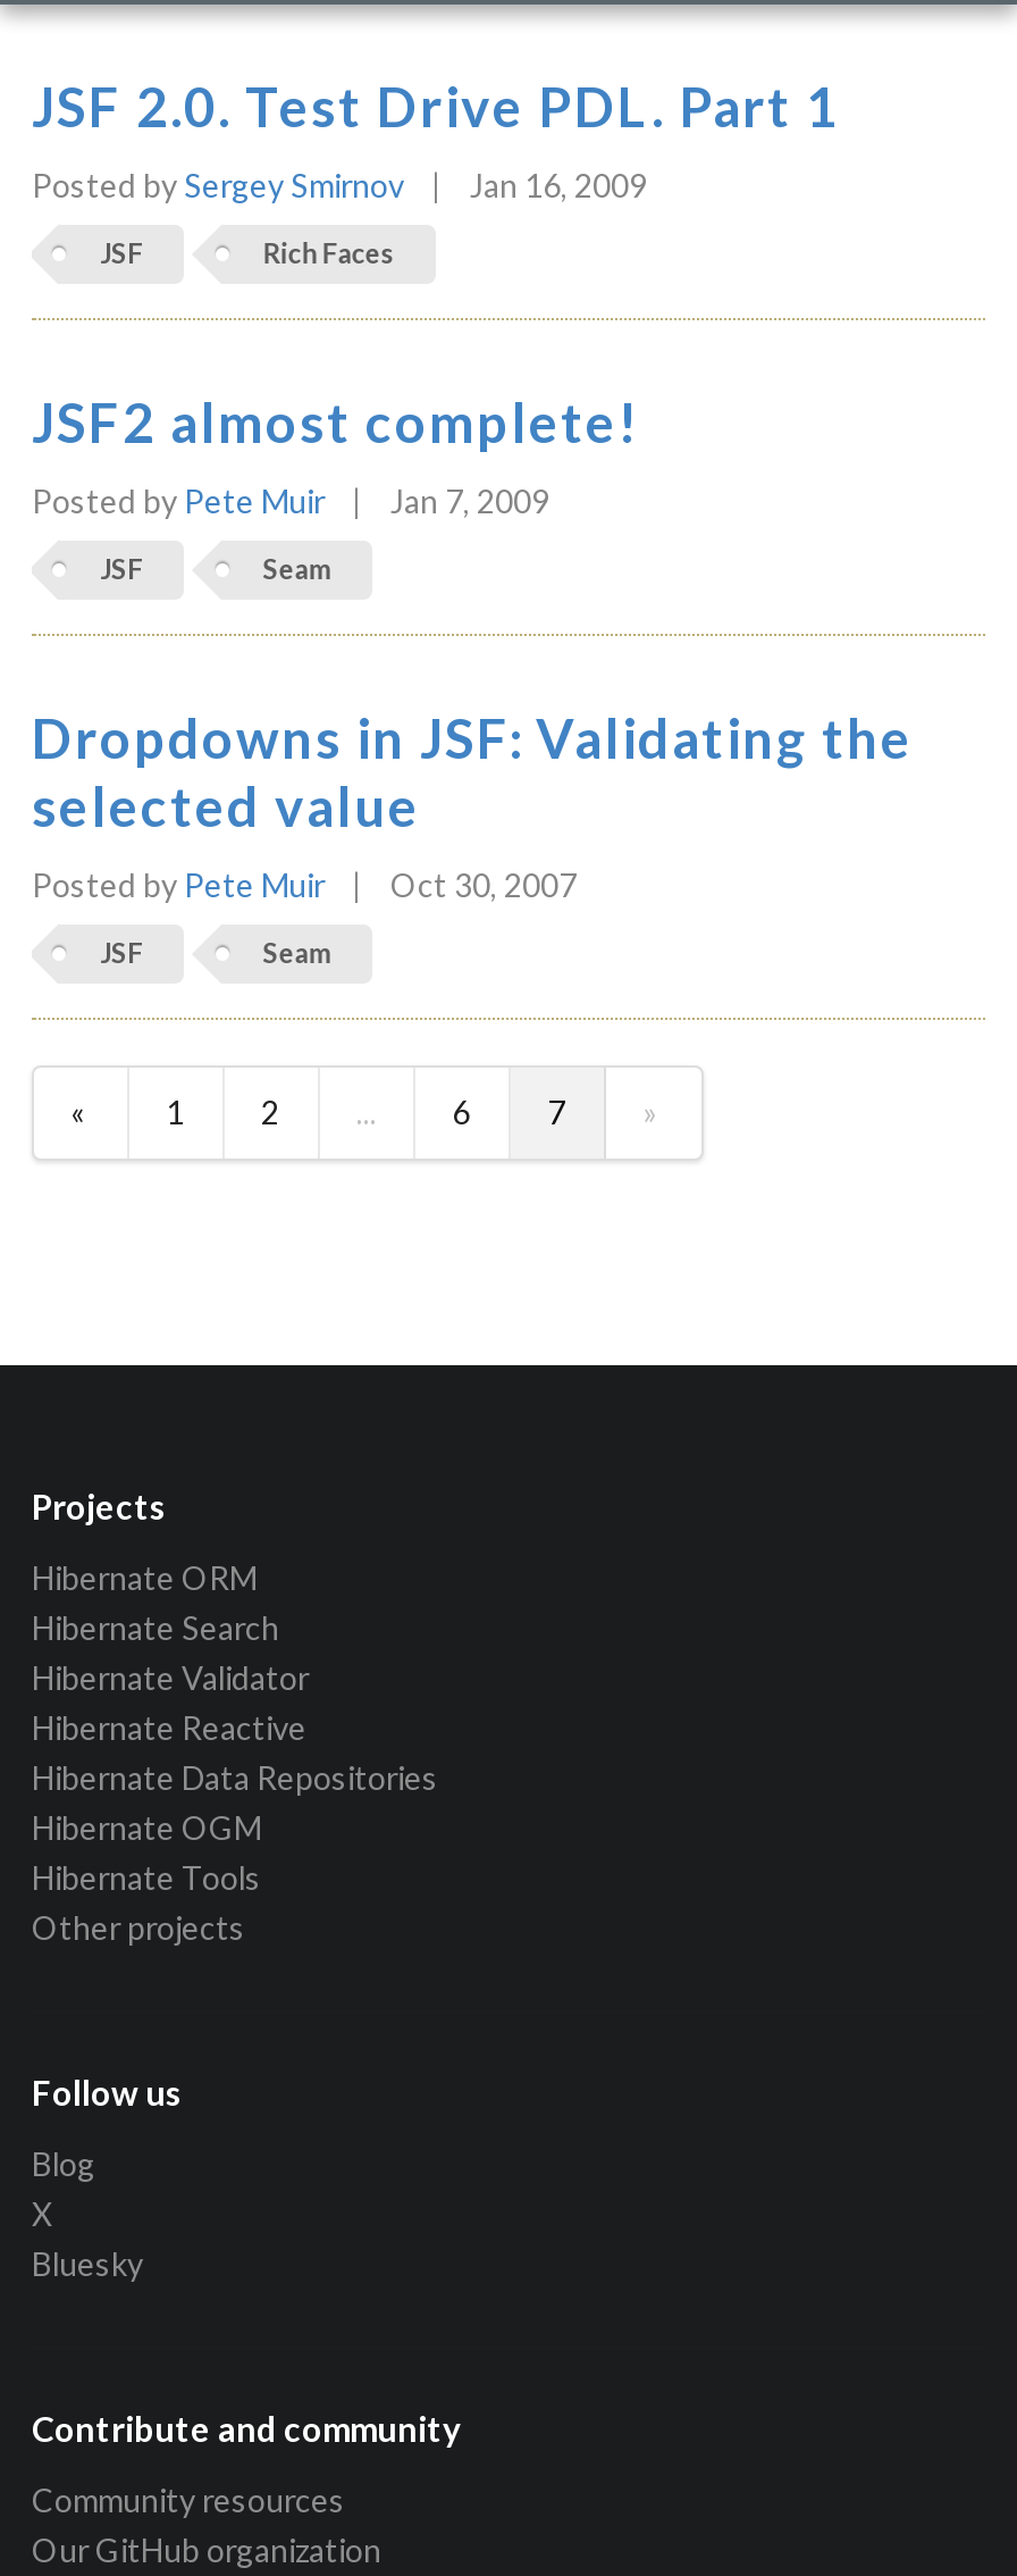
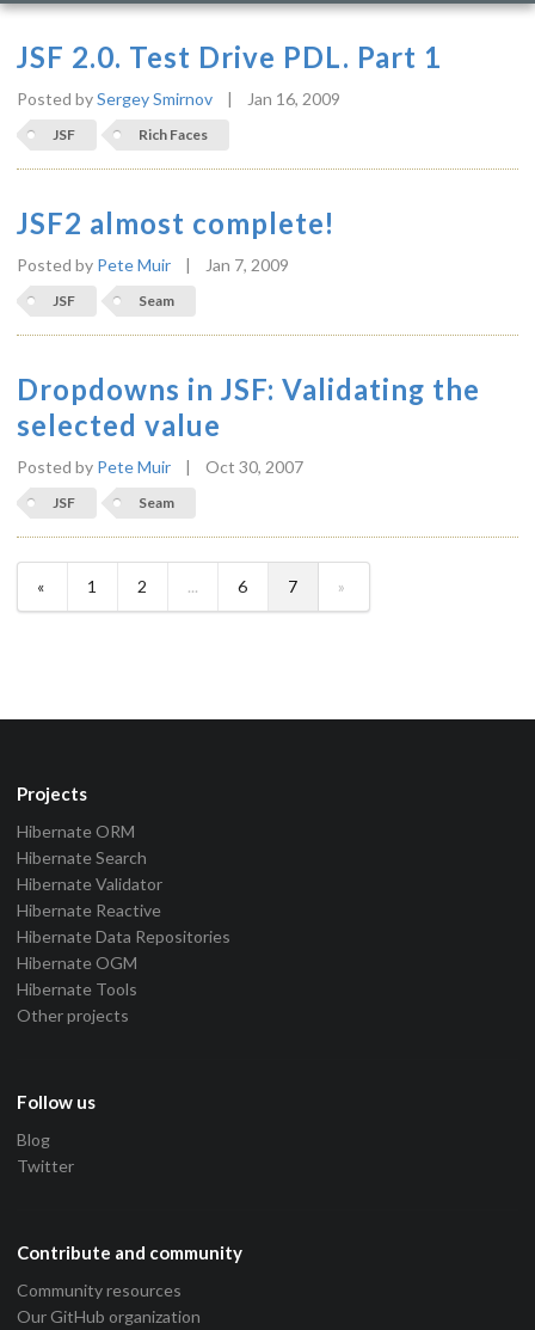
- X
- Bluesky
+ Twitter
